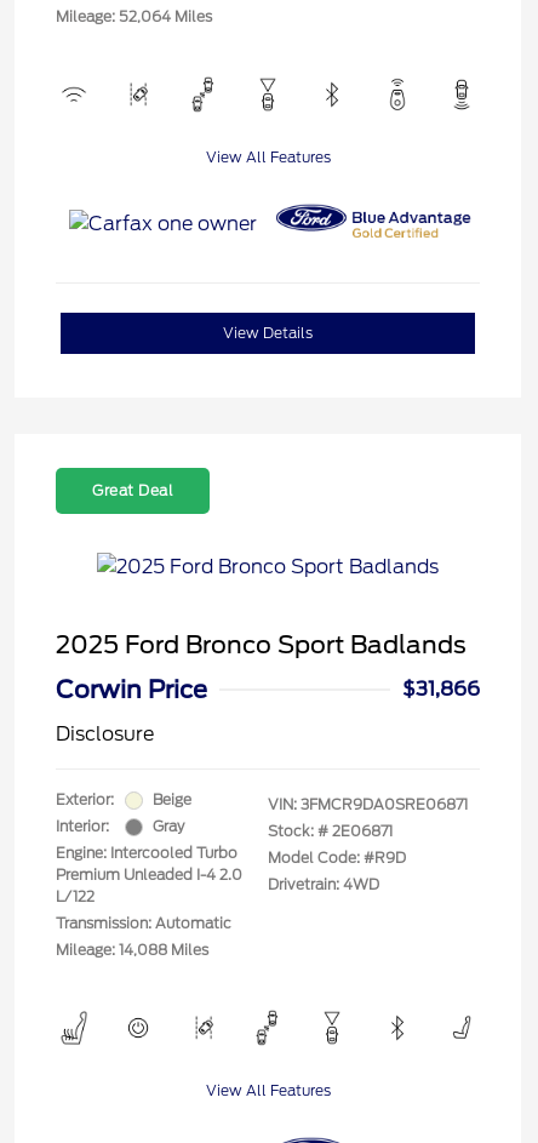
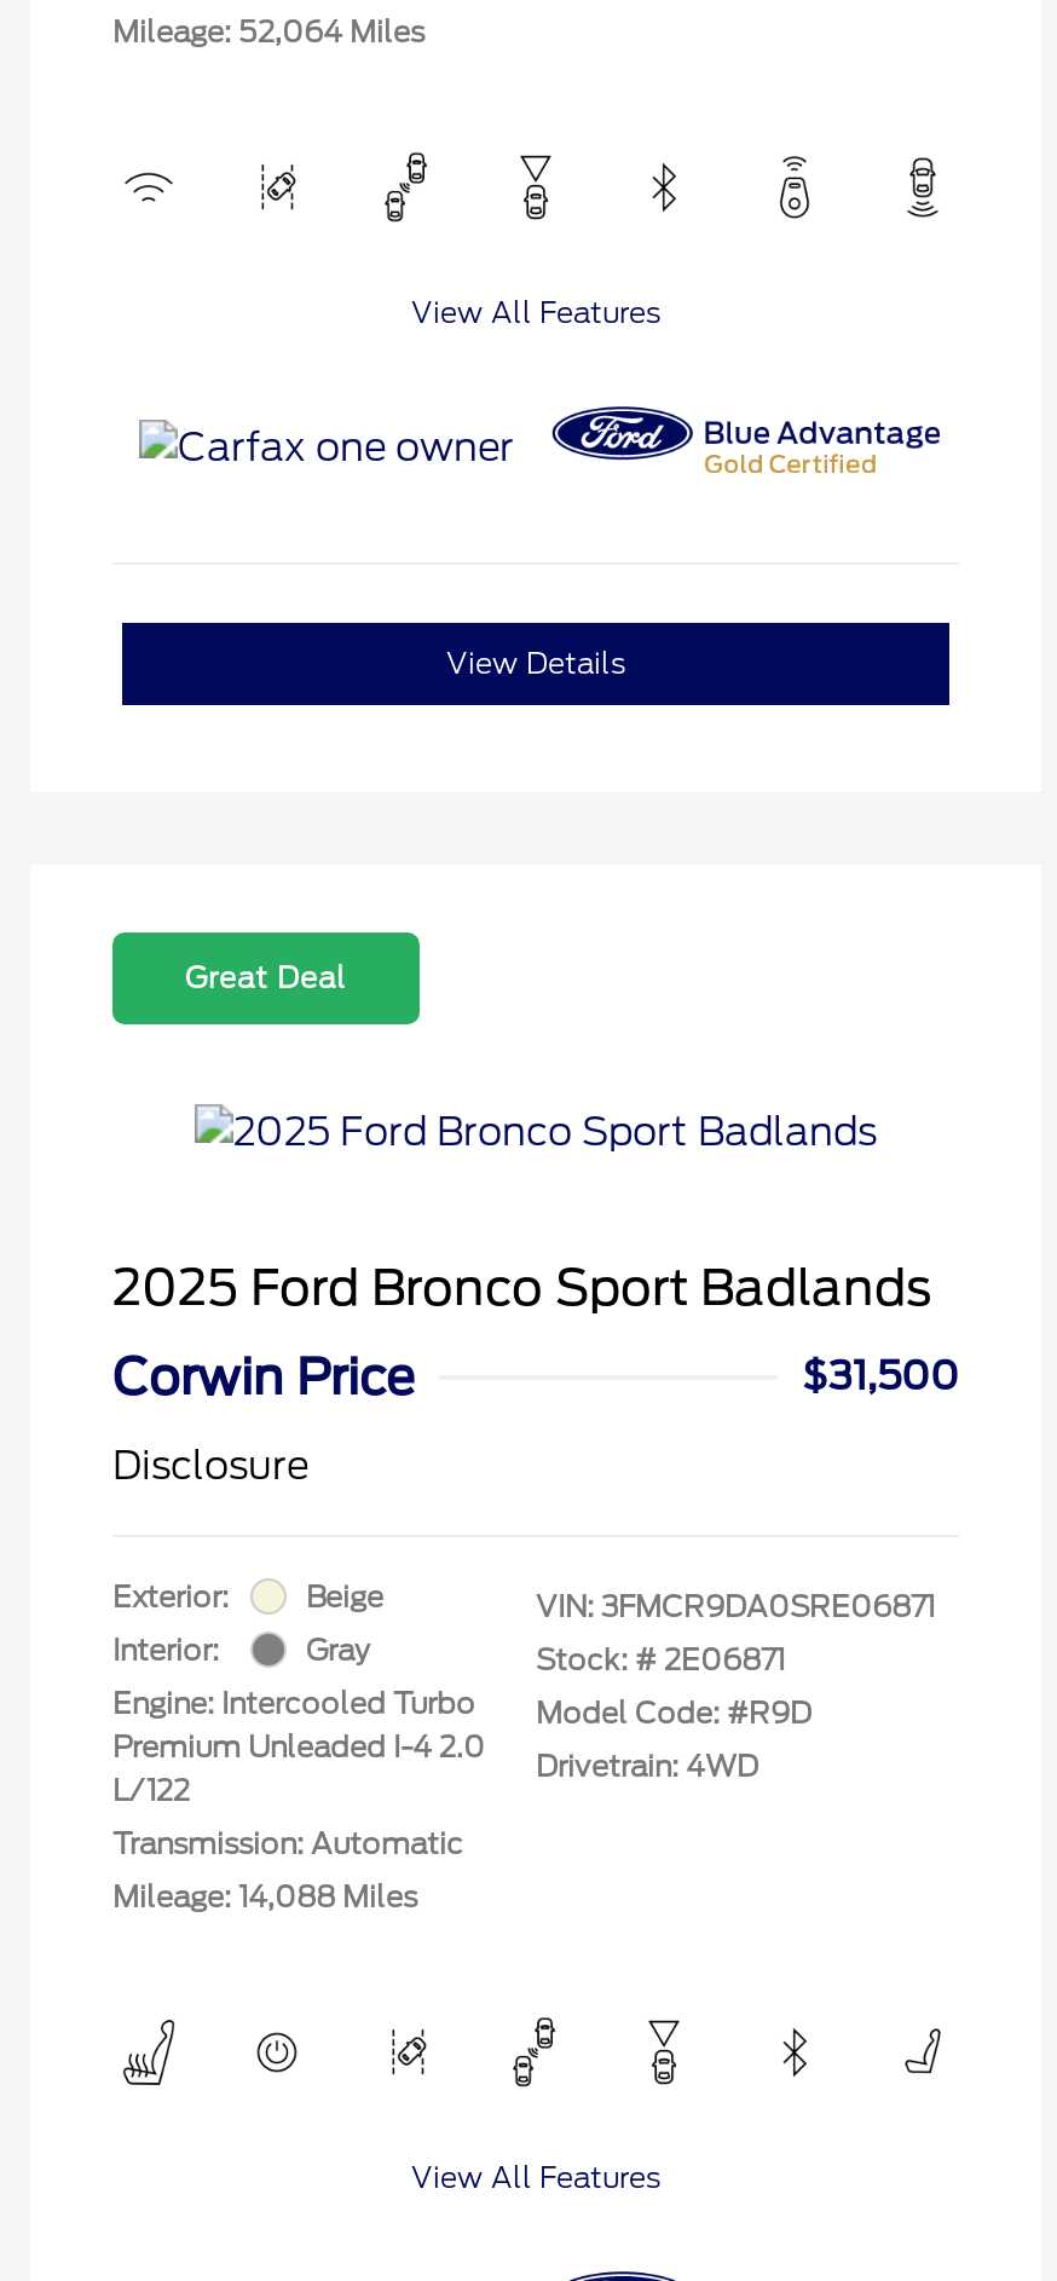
- $31,866
+ $31,500
